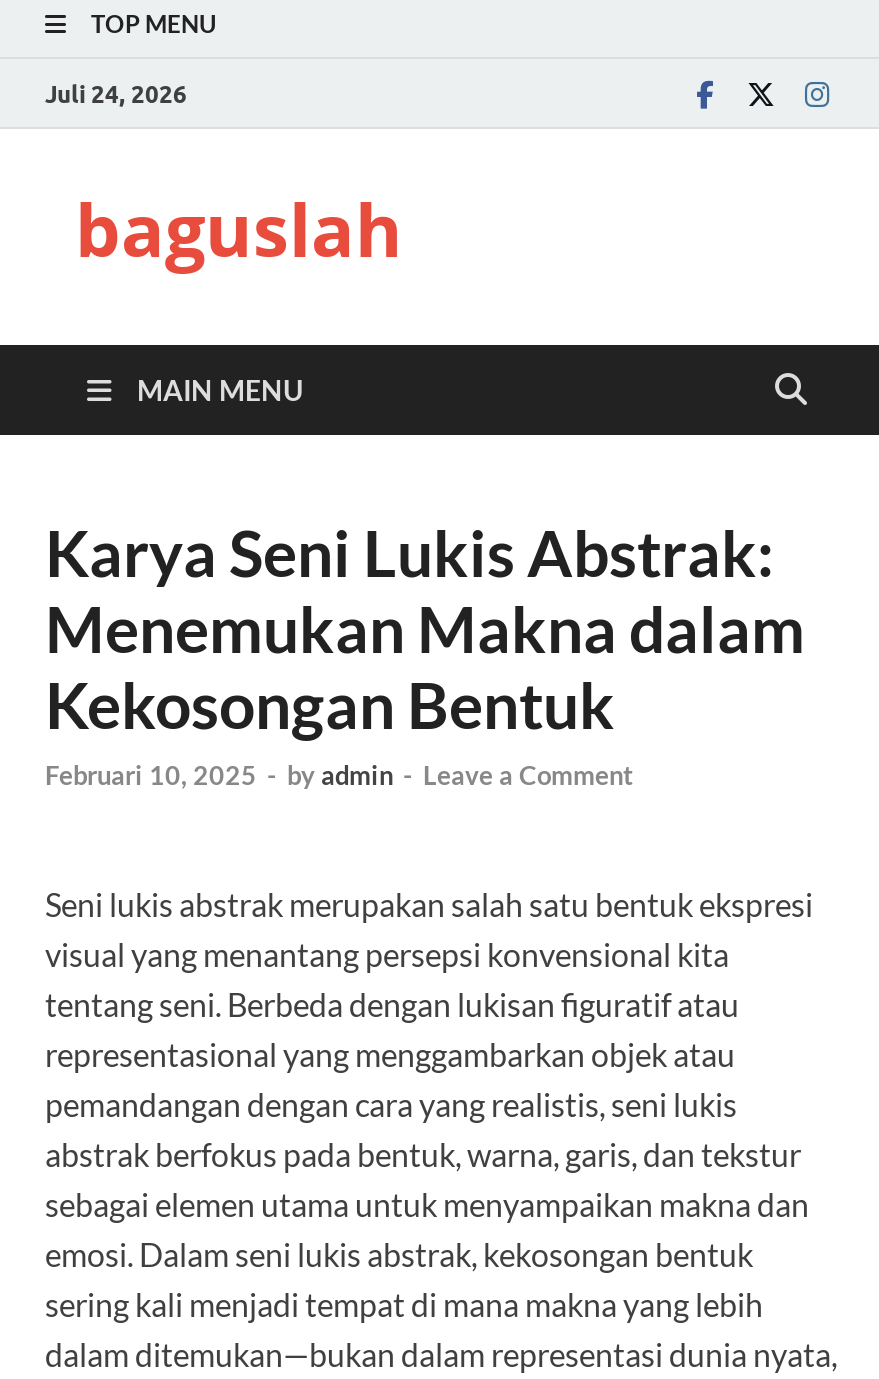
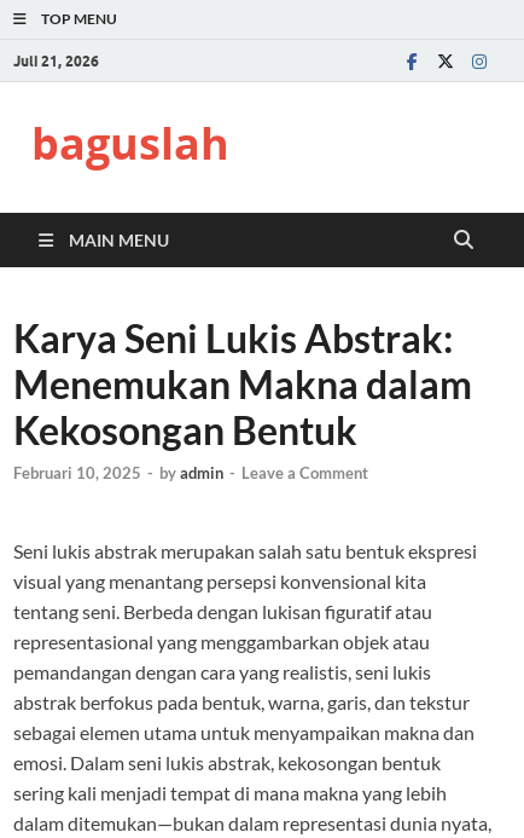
- Juli 24, 2026
+ Juli 21, 2026
